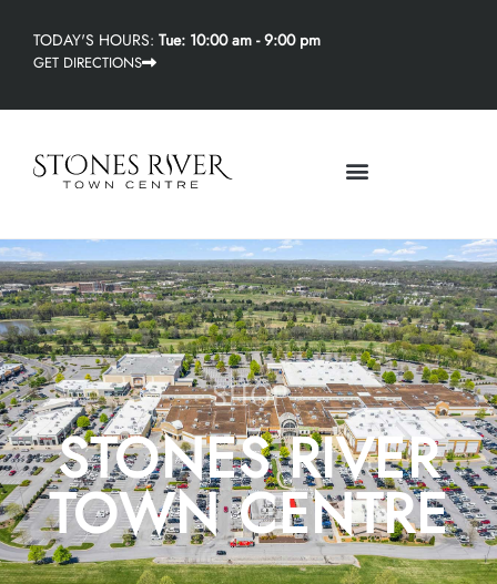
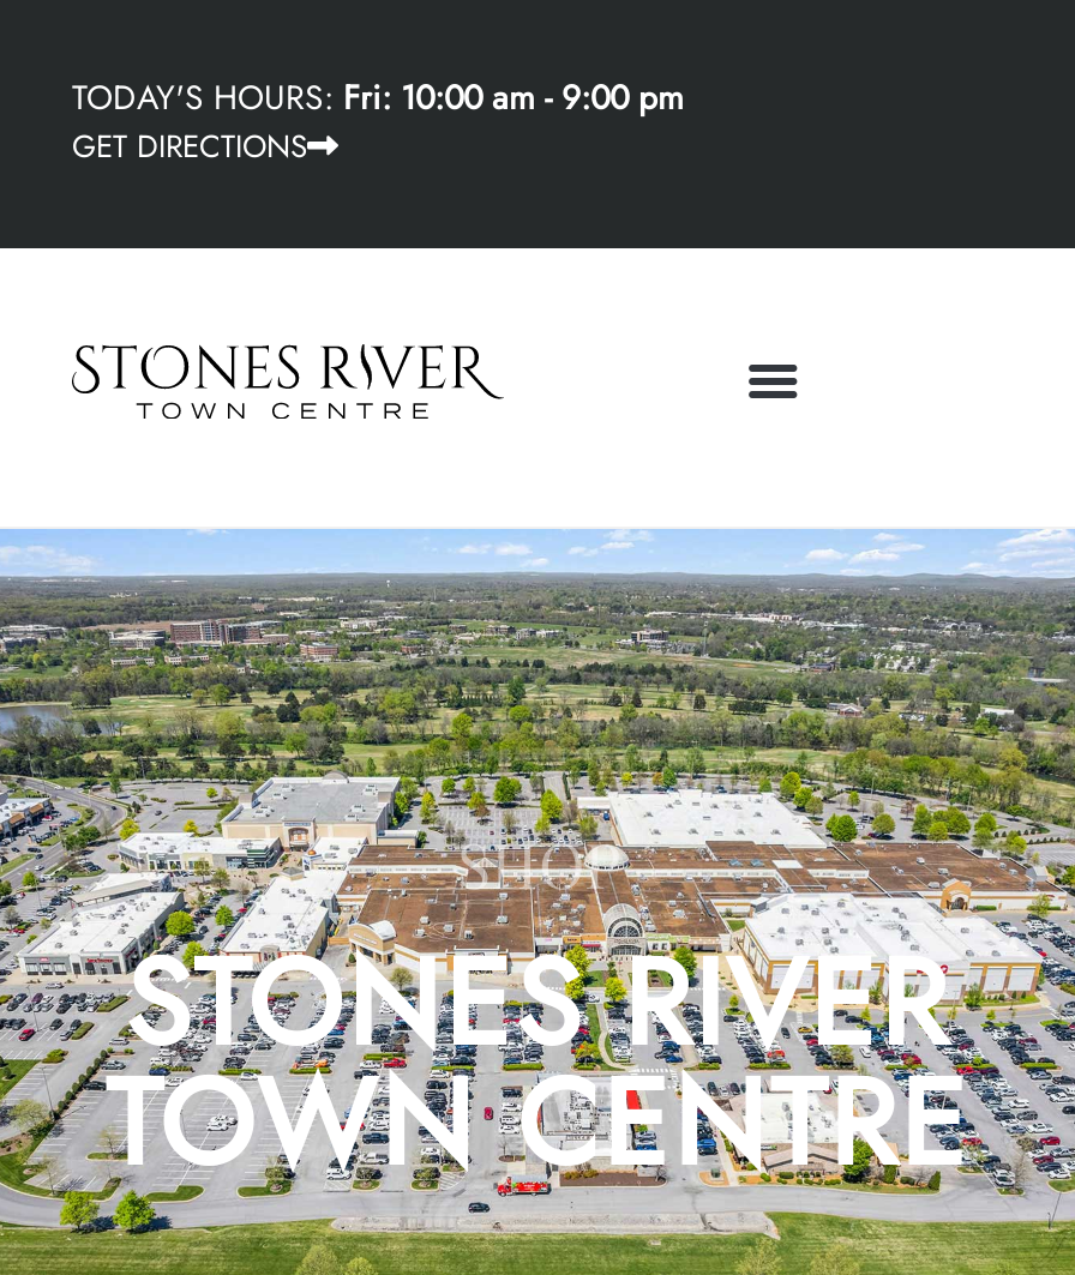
- TODAY'S HOURS: Tue: 10:00 am - 9:00 pm
+ TODAY'S HOURS: Fri: 10:00 am - 9:00 pm
